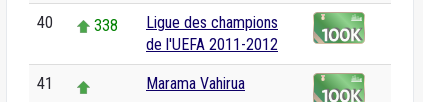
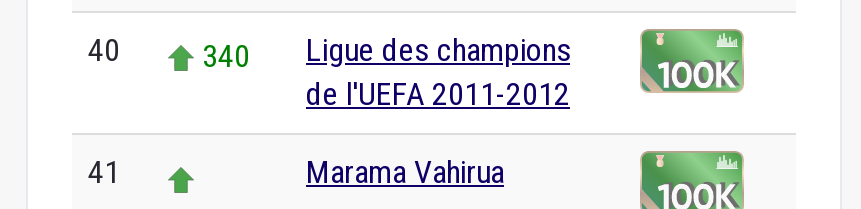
- 40 338 Ligue des champions
+ 40 340 Ligue des champions
